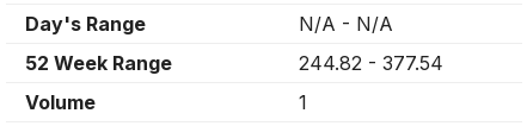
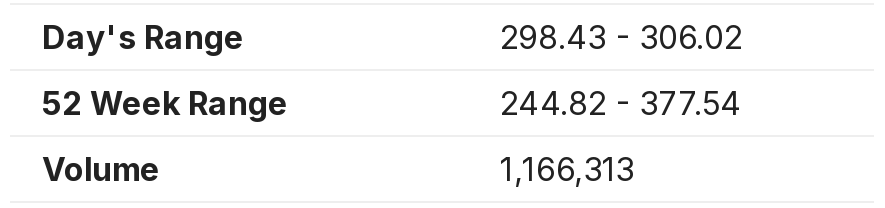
- N/A - N/A
+ 298.43 - 306.02

- 1
+ 1,166,313
